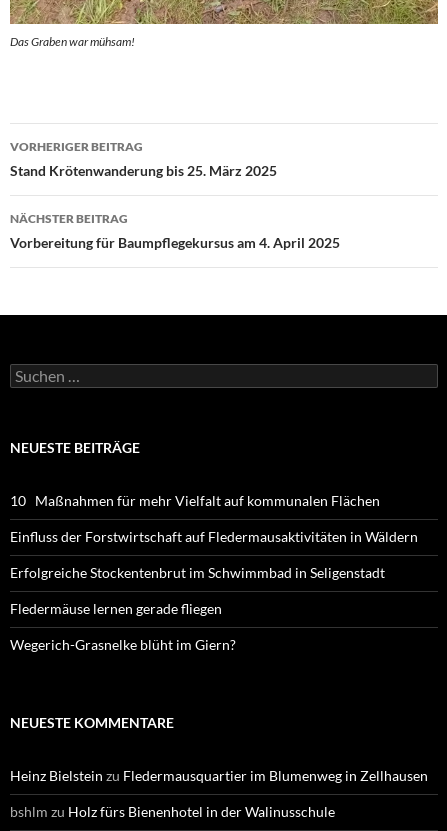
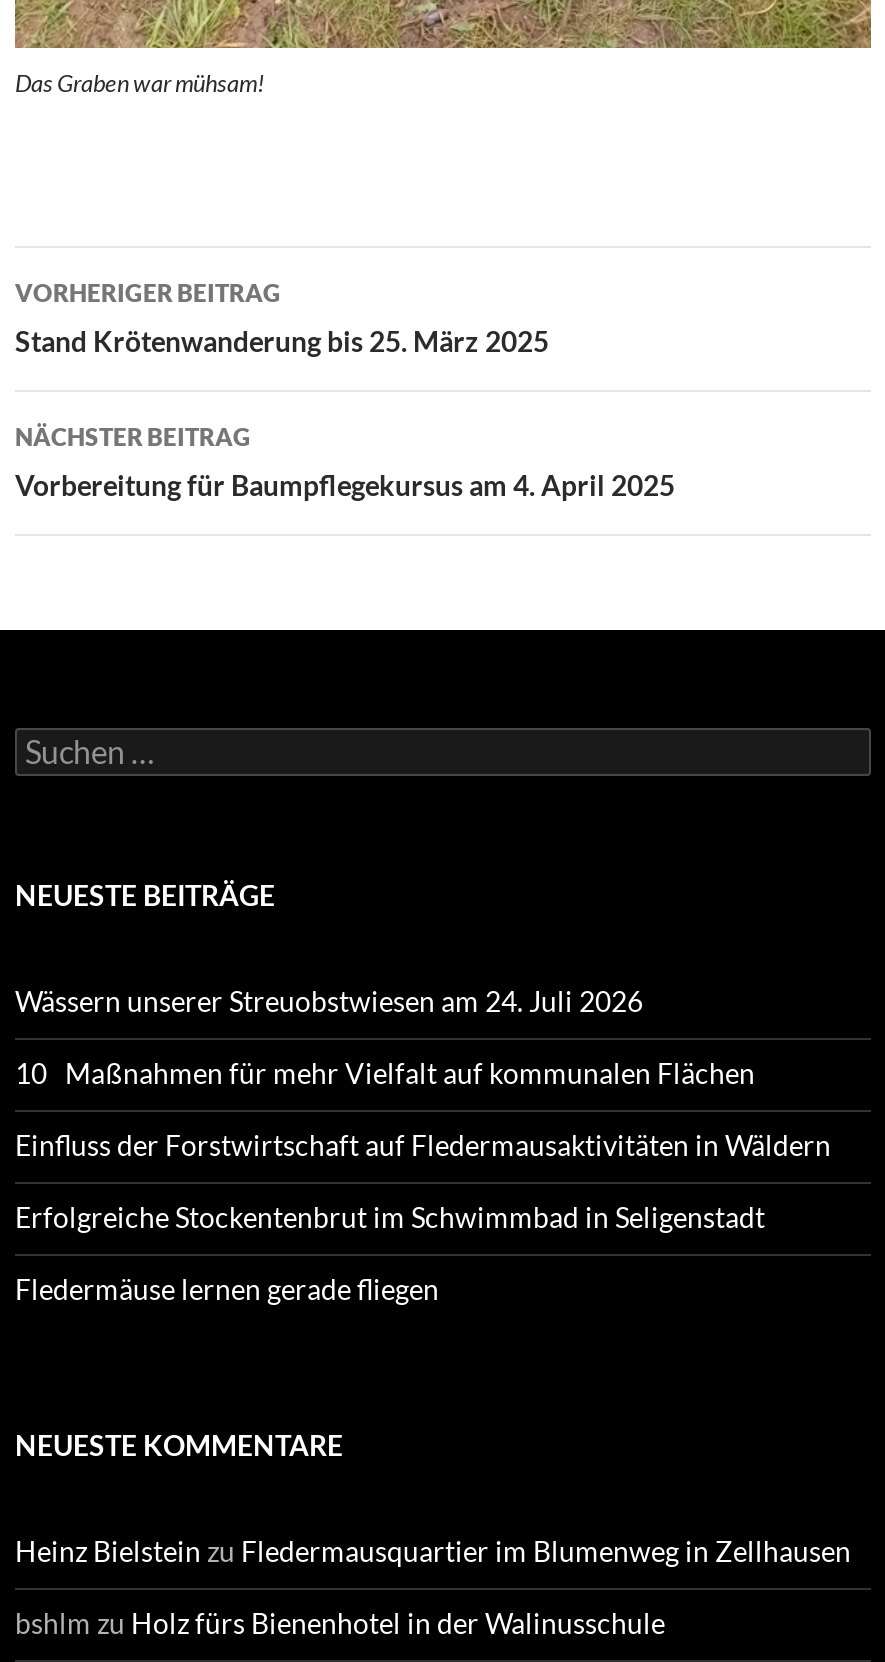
+ Wässern unserer Streuobstwiesen am 24. Juli 2026

moved down: 10 Maßnahmen für mehr Vielfalt auf kommunalen Flächen | Einfluss der Forstwirtschaft auf Fledermausaktivitäten in Wäldern | Erfolgreiche Stockentenbrut im Schwimmbad in Seligenstadt | Fledermäuse lernen gerade fliegen

- Wegerich-Grasnelke blüht im Giern?
